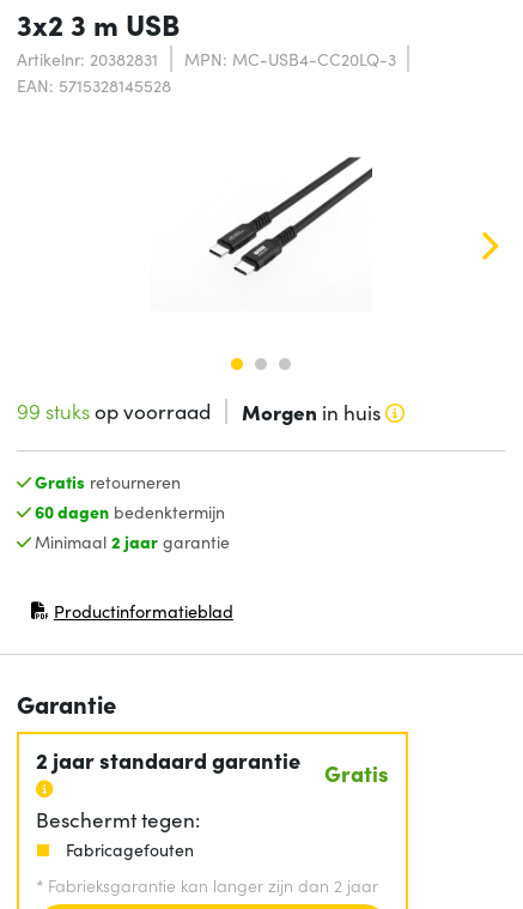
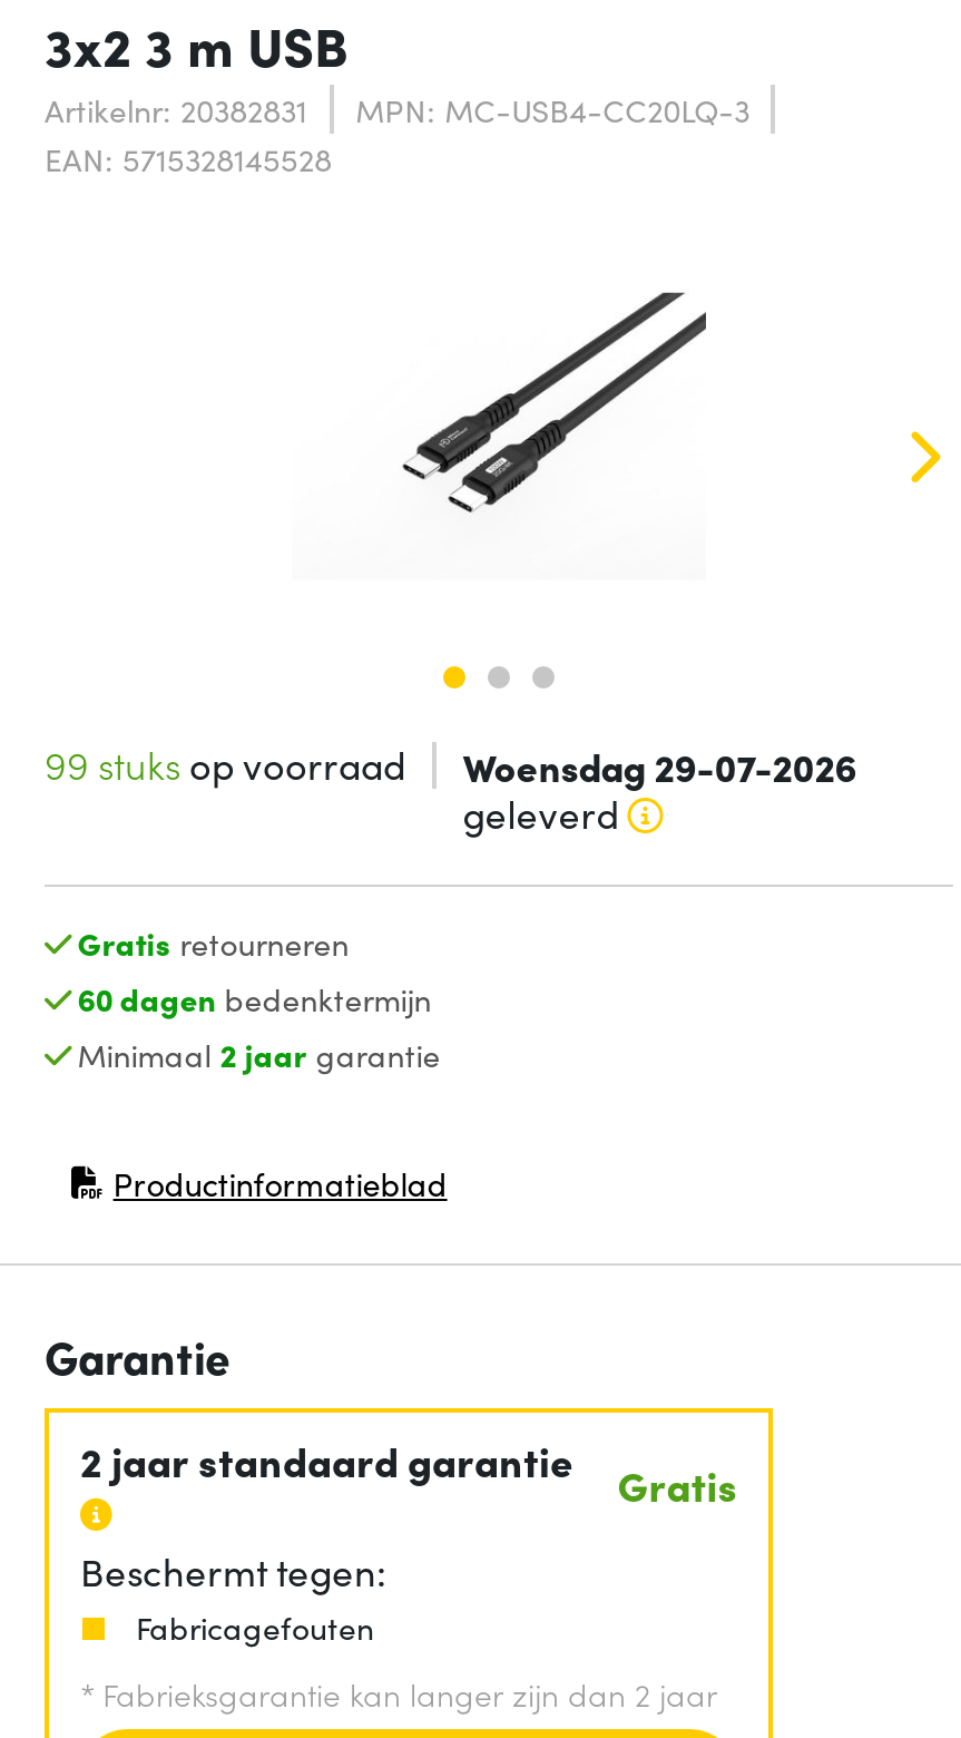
- Morgen in huis
+ Woensdag 29-07-2026
+ geleverd
